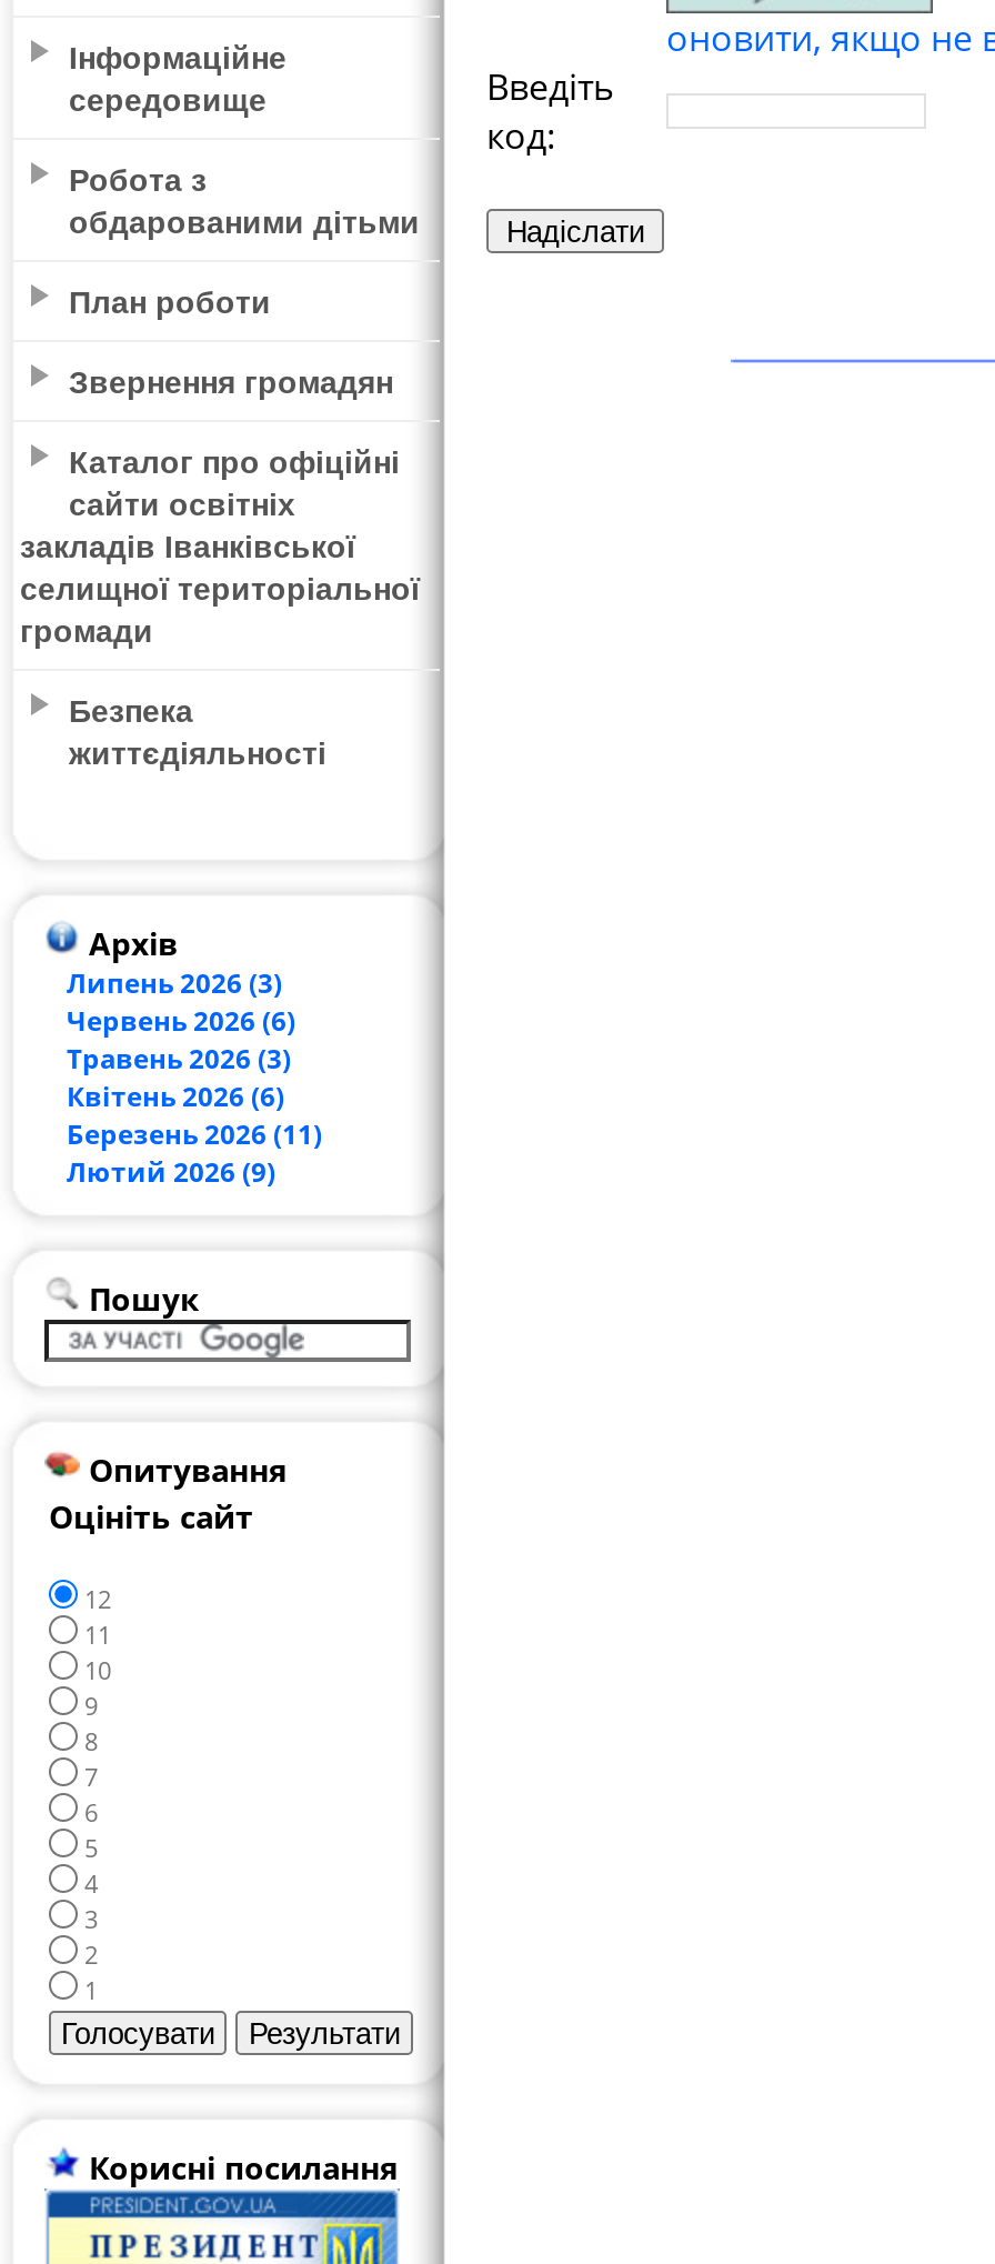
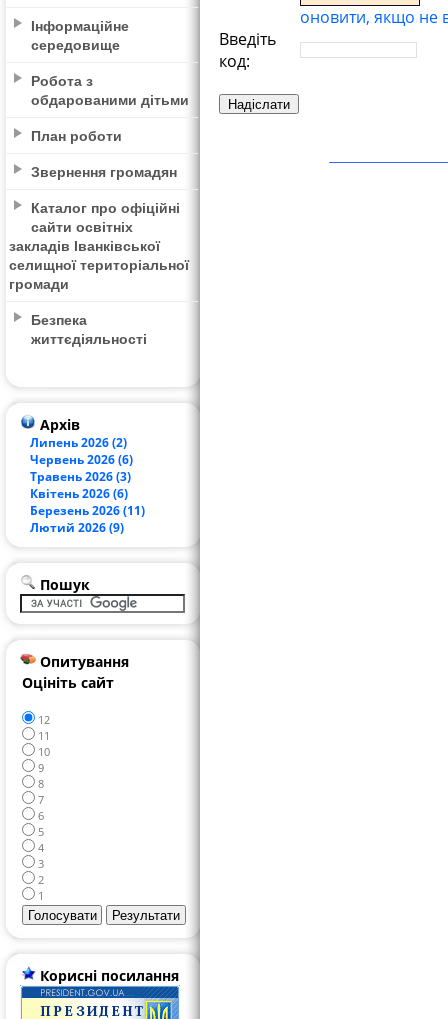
- Липень 2026 (3)
+ Липень 2026 (2)
